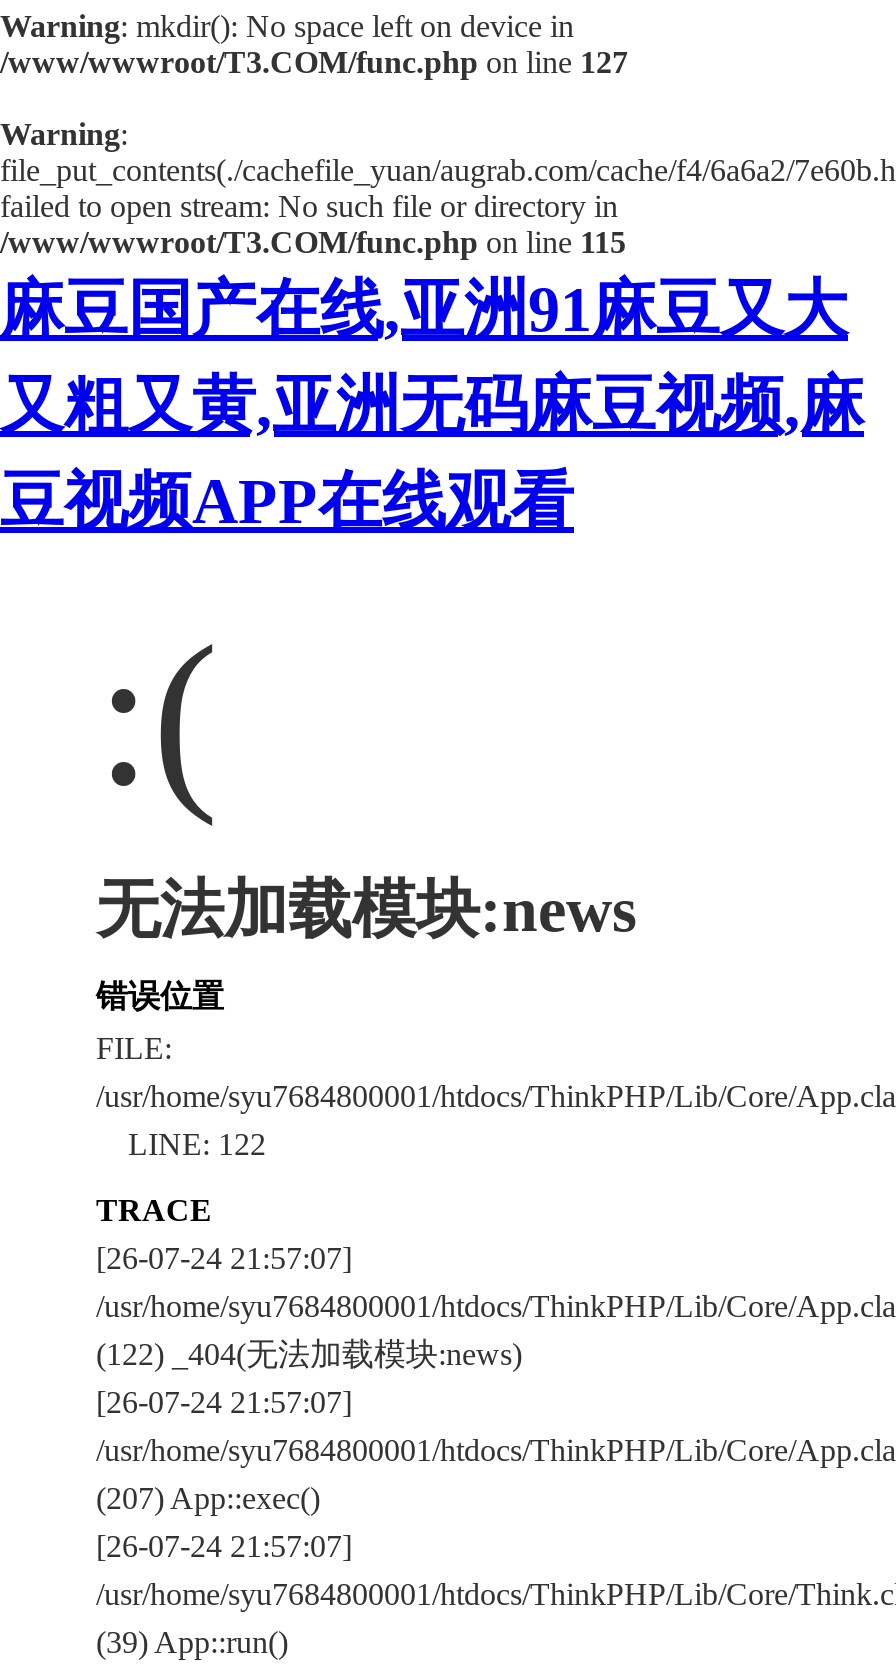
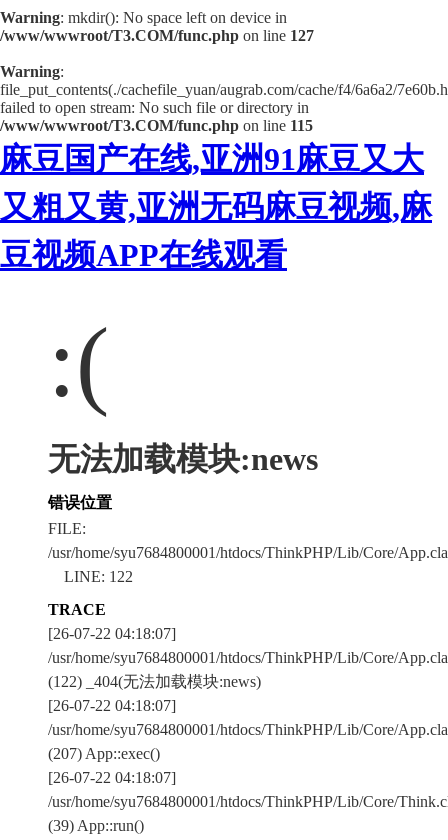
- [26-07-24 21:57:07]
+ [26-07-22 04:18:07]

- [26-07-24 21:57:07]
+ [26-07-22 04:18:07]

- [26-07-24 21:57:07]
+ [26-07-22 04:18:07]
